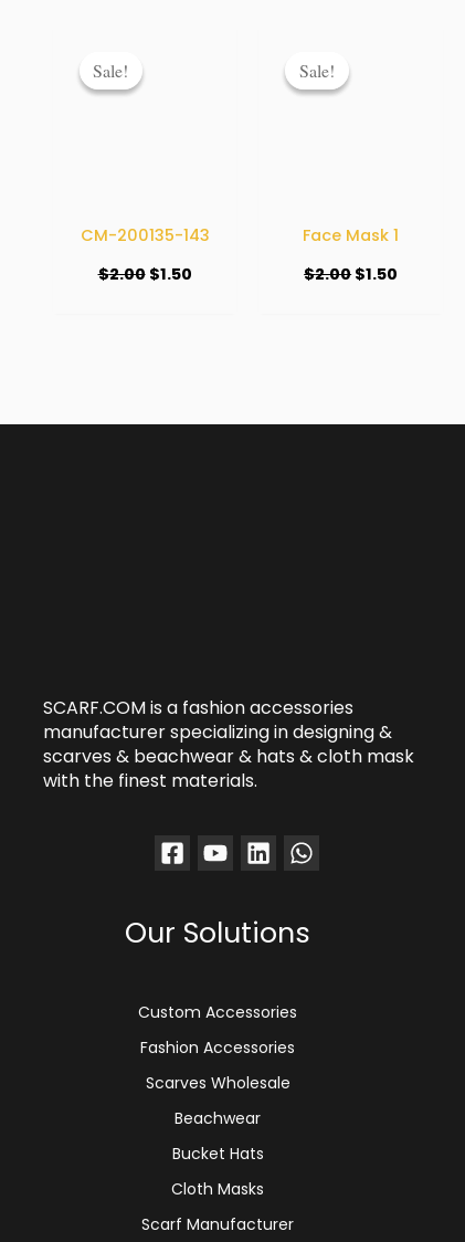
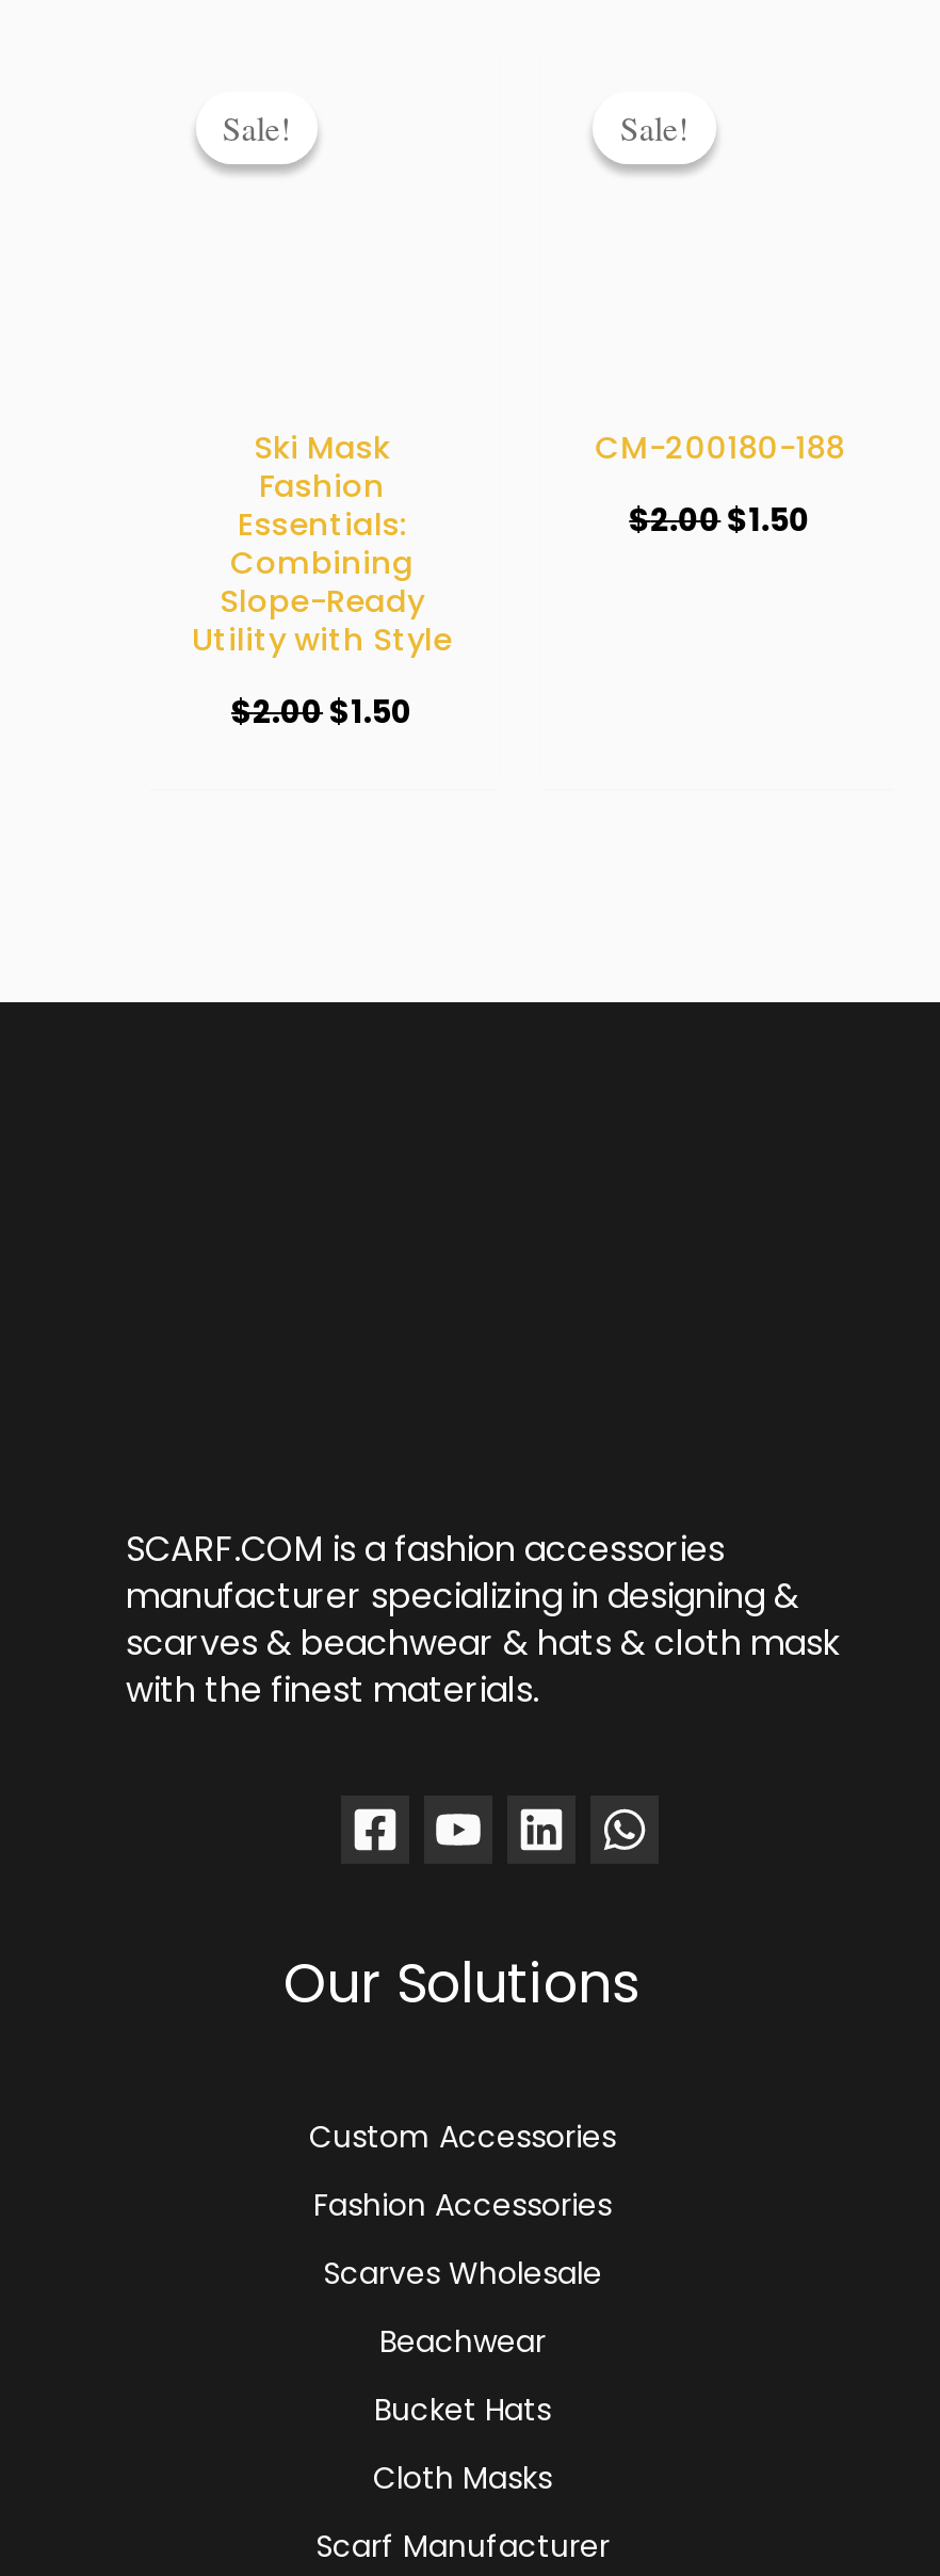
- CM-200135-143
+ Ski Mask
+ Fashion
+ Essentials:
+ Combining
+ Slope-Ready
+ Utility with Style

- Face Mask 1
+ CM-200180-188
